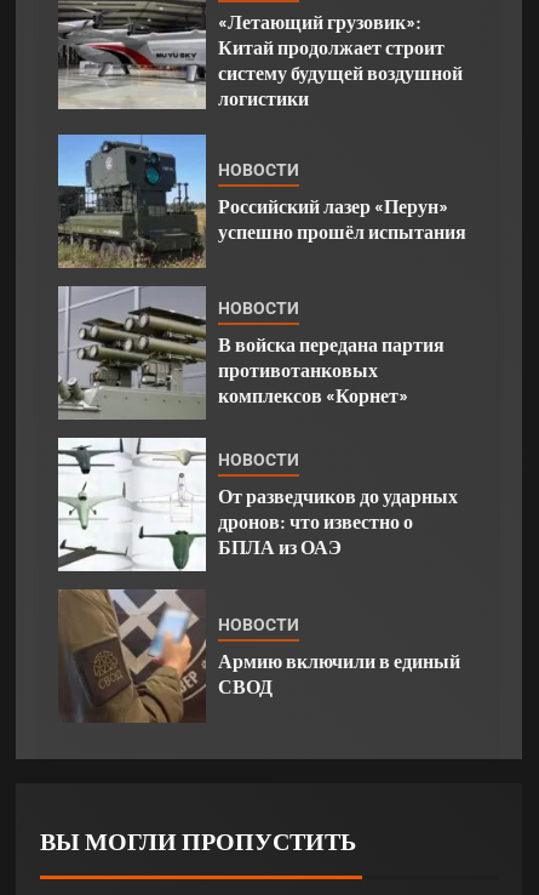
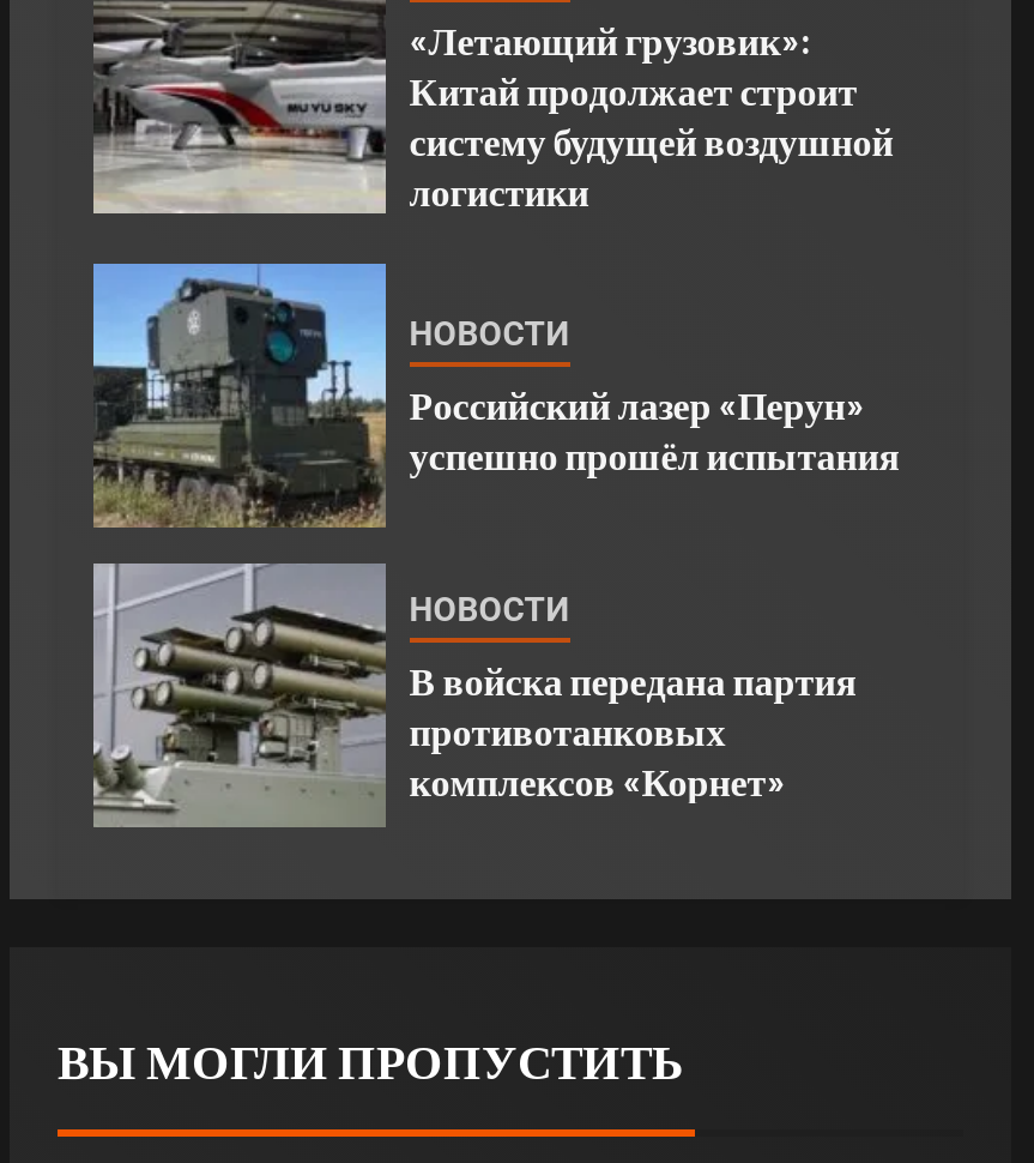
- [image]
- НОВОСТИ
- От разведчиков до ударных
- дронов: что известно о
- БПЛА из ОАЭ
- НОВОСТИ
- Армию включили в единый
- СВОД

- [image]
